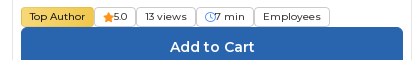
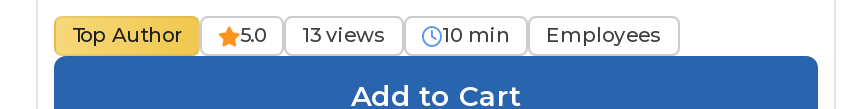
- 7 min Employees
+ 10 min Employees
